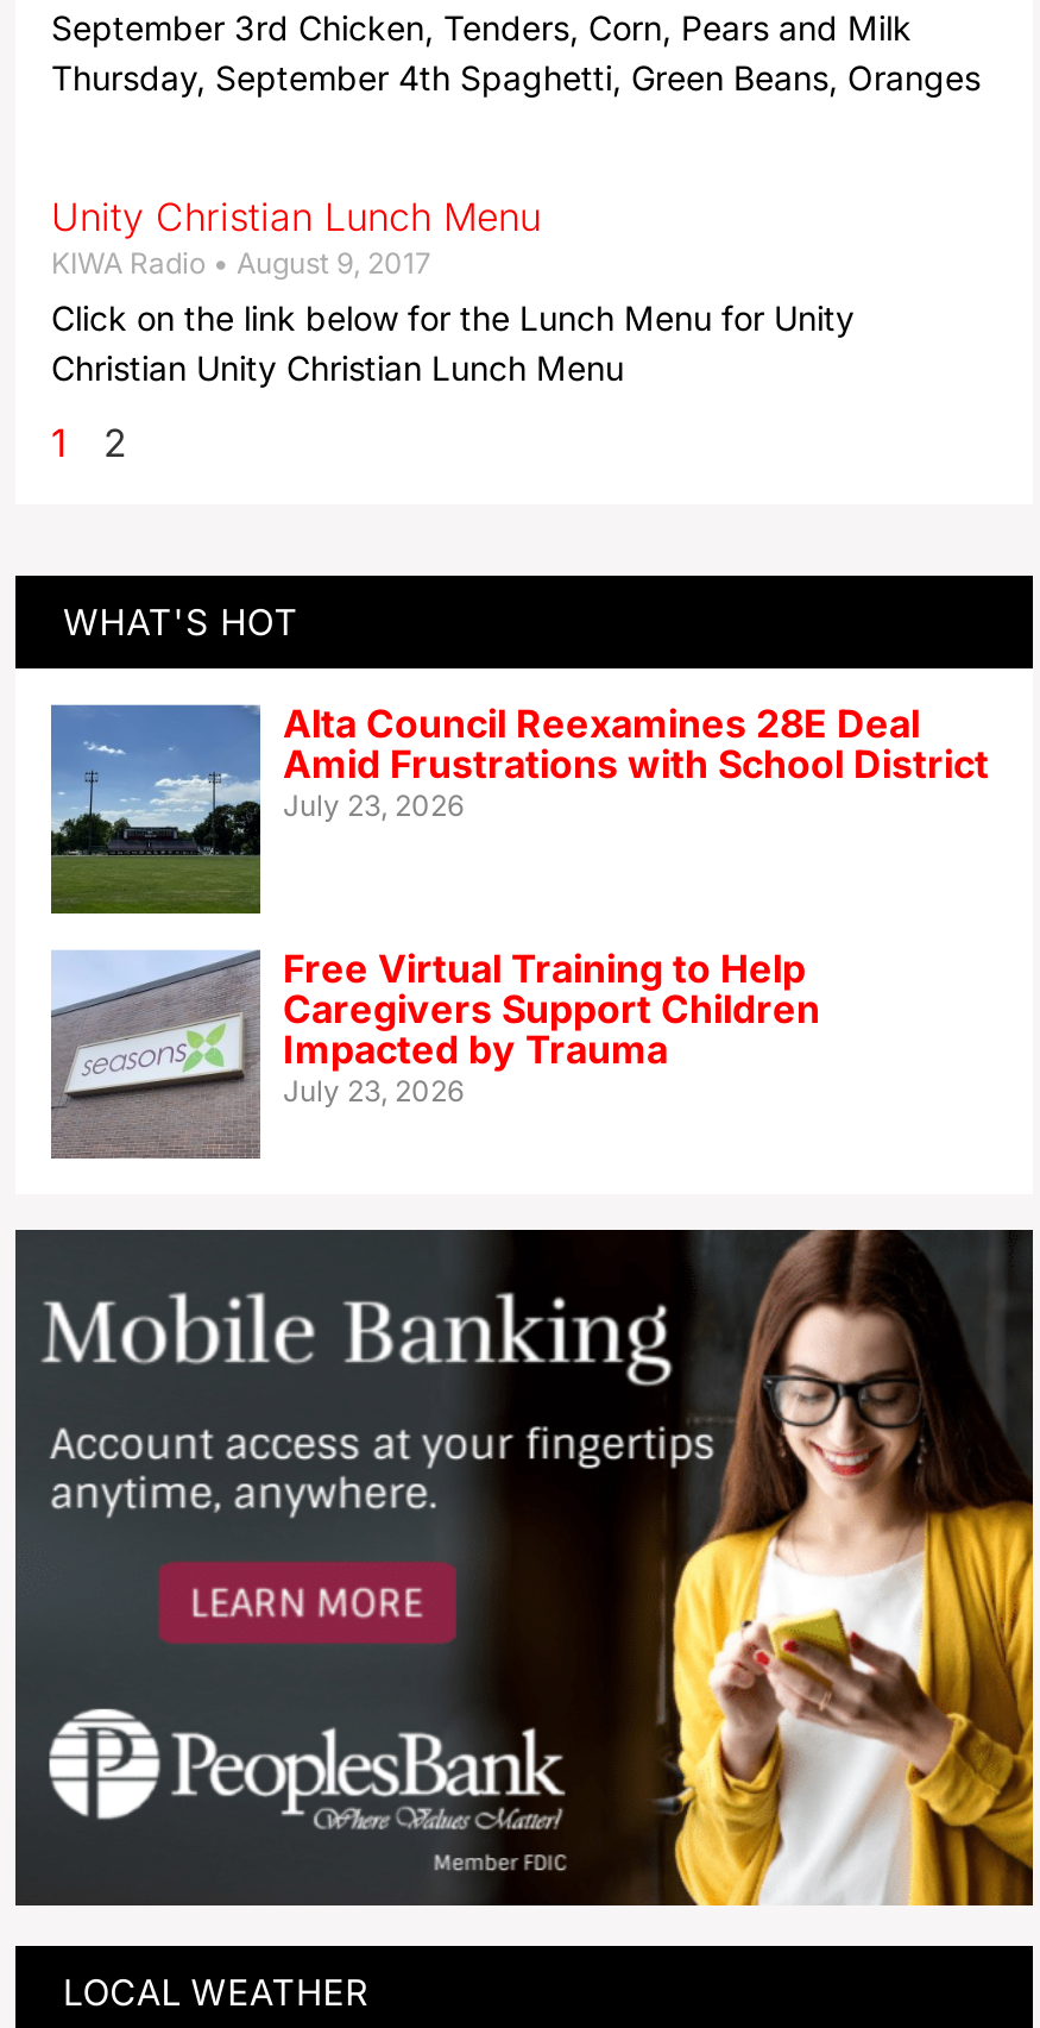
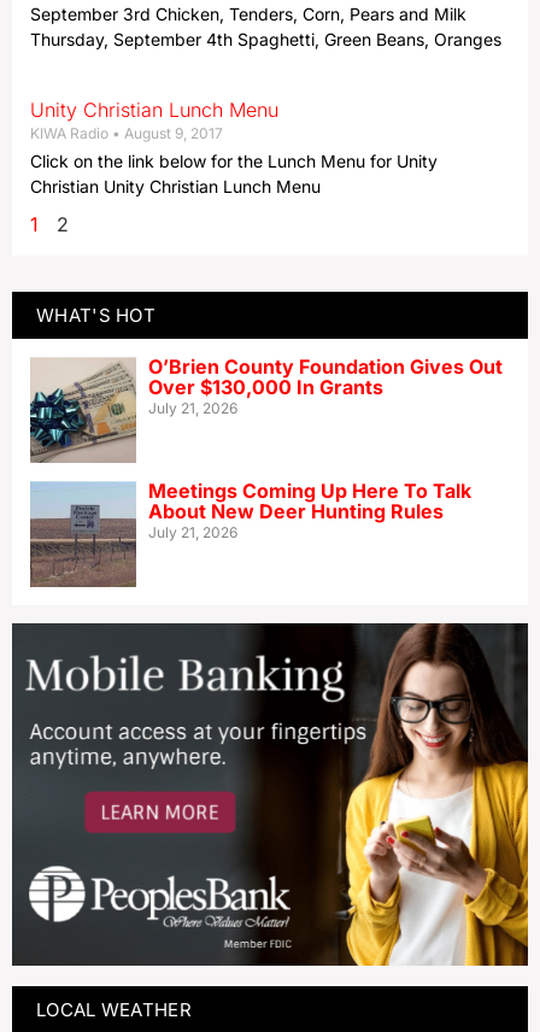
- [image]
- Alta Council Reexamines 28E Deal
- Amid Frustrations with School District
- July 23, 2026
+ [image]
+ O’Brien County Foundation Gives Out
+ Over $130,000 In Grants
+ July 21, 2026

- [image]
- Free Virtual Training to Help
- Caregivers Support Children
- Impacted by Trauma
- July 23, 2026
+ [image]
+ Meetings Coming Up Here To Talk
+ About New Deer Hunting Rules
+ July 21, 2026
